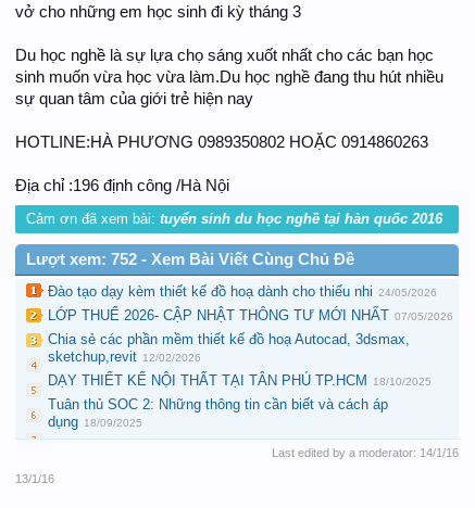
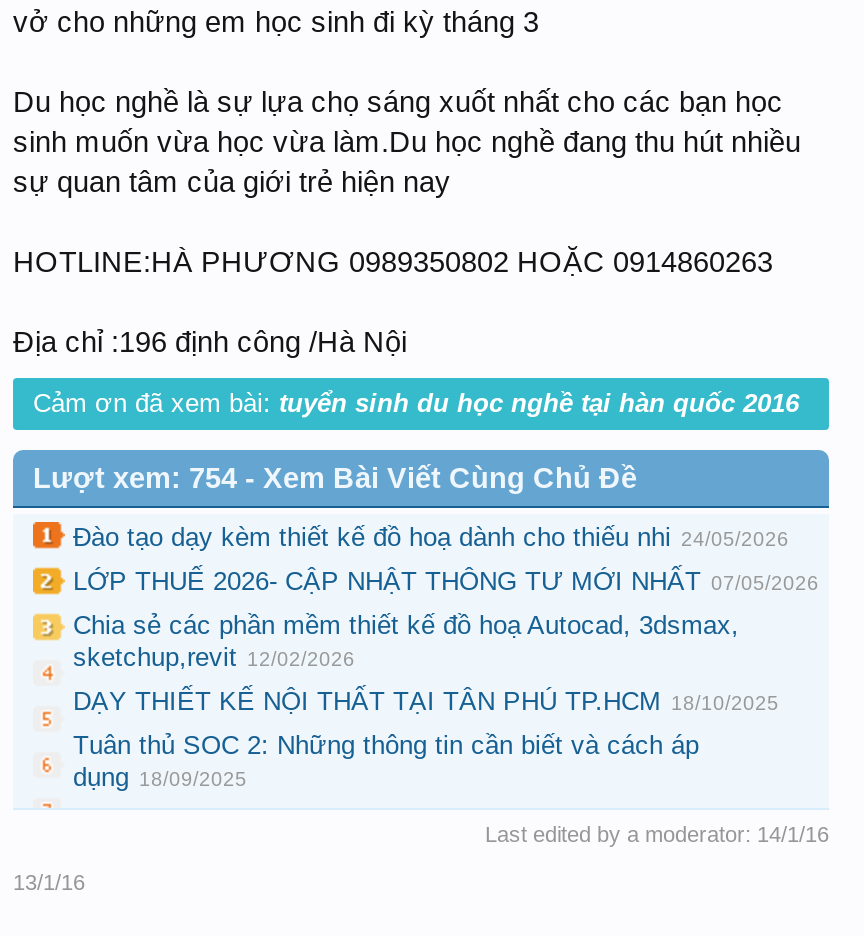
- Lượt xem: 752 - Xem Bài Viết Cùng Chủ Đề
+ Lượt xem: 754 - Xem Bài Viết Cùng Chủ Đề
